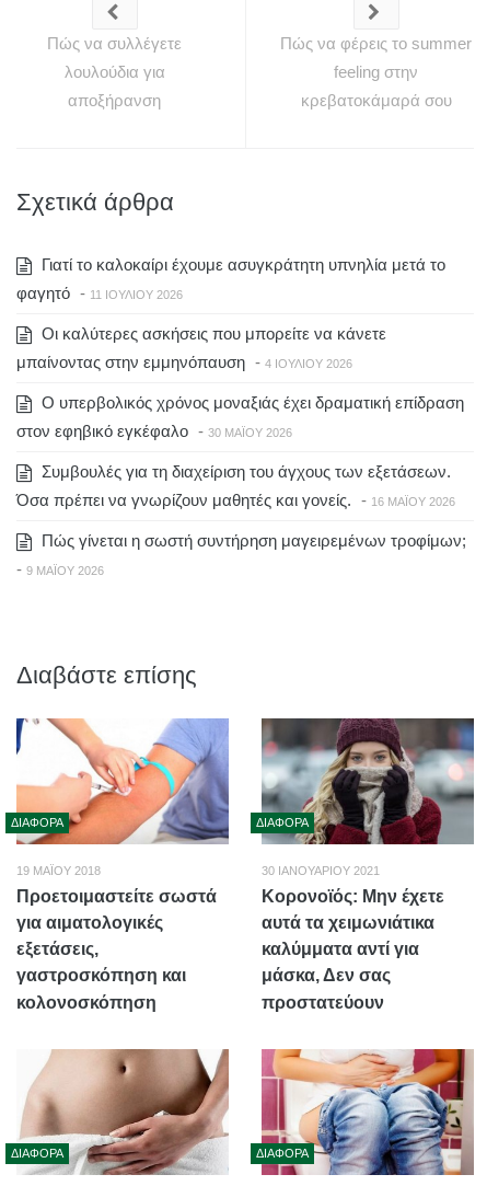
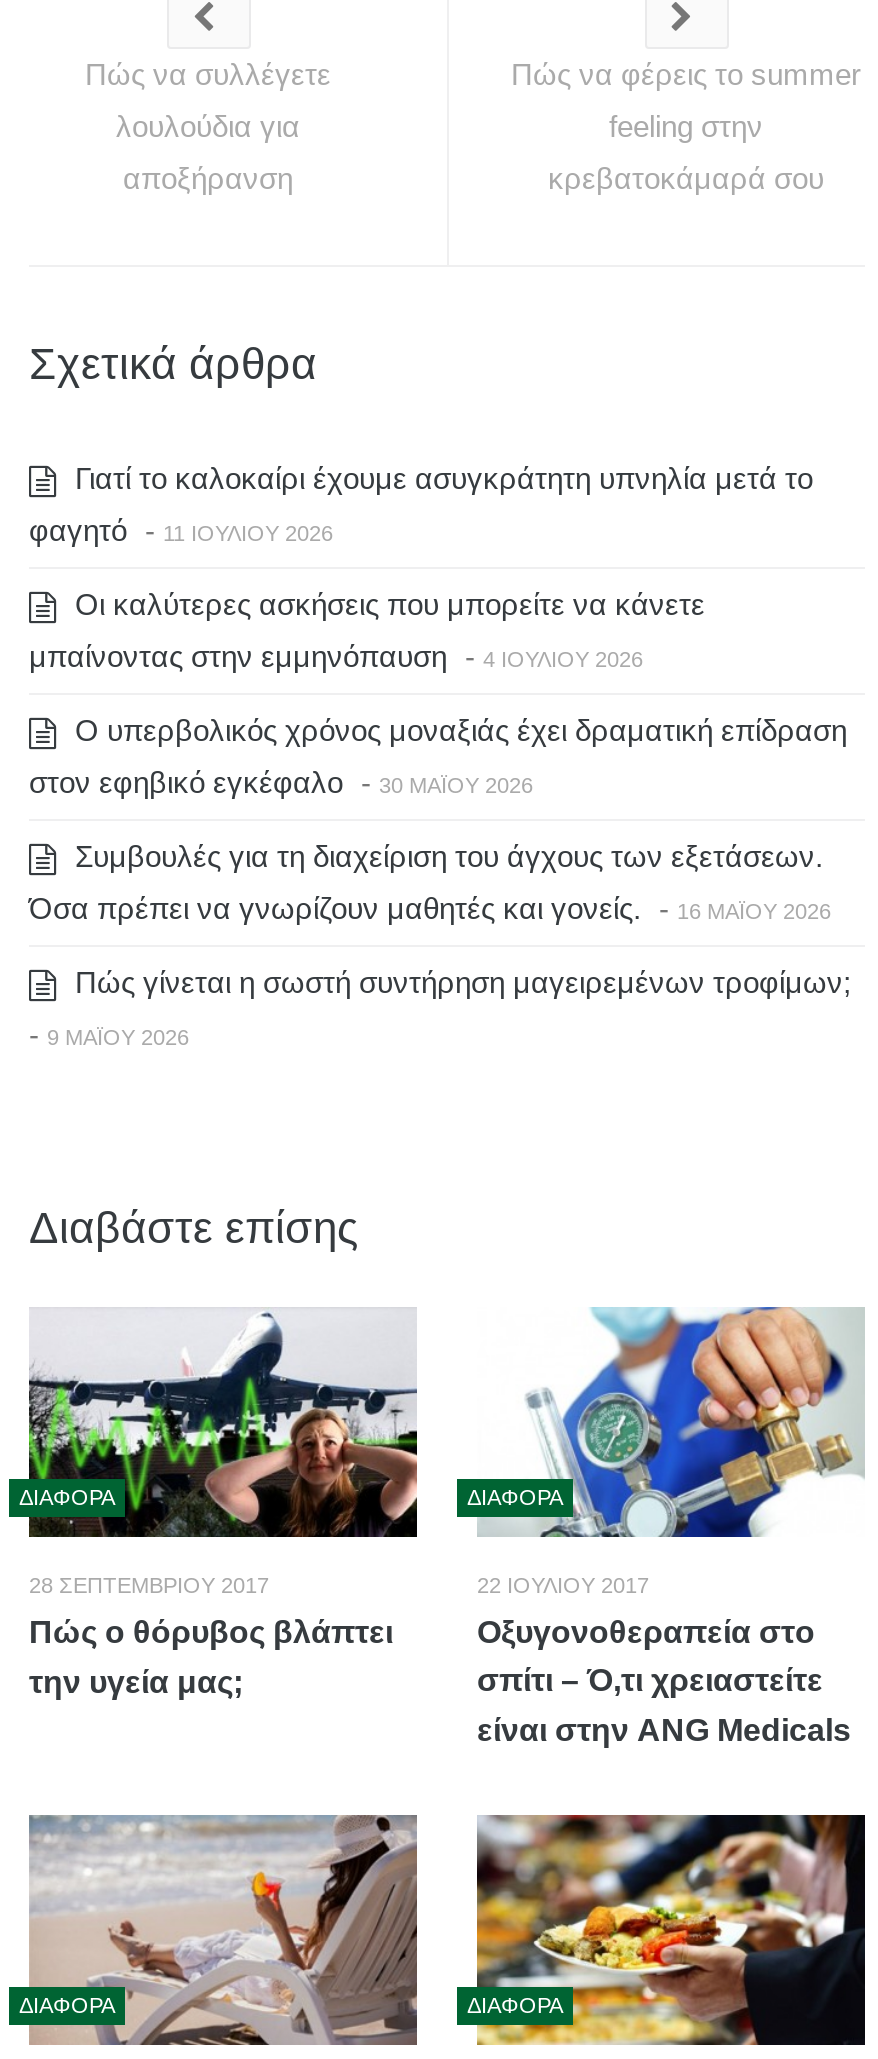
- [image]
- 19 ΜΑΪ́ΟΥ 2018
+ [image]
+ 28 ΣΕΠΤΕΜΒΡΊΟΥ 2017

- [image]
- 30 ΙΑΝΟΥΑΡΊΟΥ 2021
+ [image]
+ 22 ΙΟΥΛΊΟΥ 2017

- Προετοιμαστείτε σωστά
- για αιματολογικές
- εξετάσεις,
- γαστροσκόπηση και
+ Πώς ο θόρυβος βλάπτει

- Κορονοϊός: Μην έχετε
- αυτά τα χειμωνιάτικα
- καλύμματα αντί για
- μάσκα, Δεν σας
+ Οξυγονοθεραπεία στο
+ σπίτι – Ό,τι χρειαστείτε

- κολονοσκόπηση
+ την υγεία μας;

- προστατεύουν
+ είναι στην ANG Medicals

- [image]
+ [image]

- [image]
+ [image]
